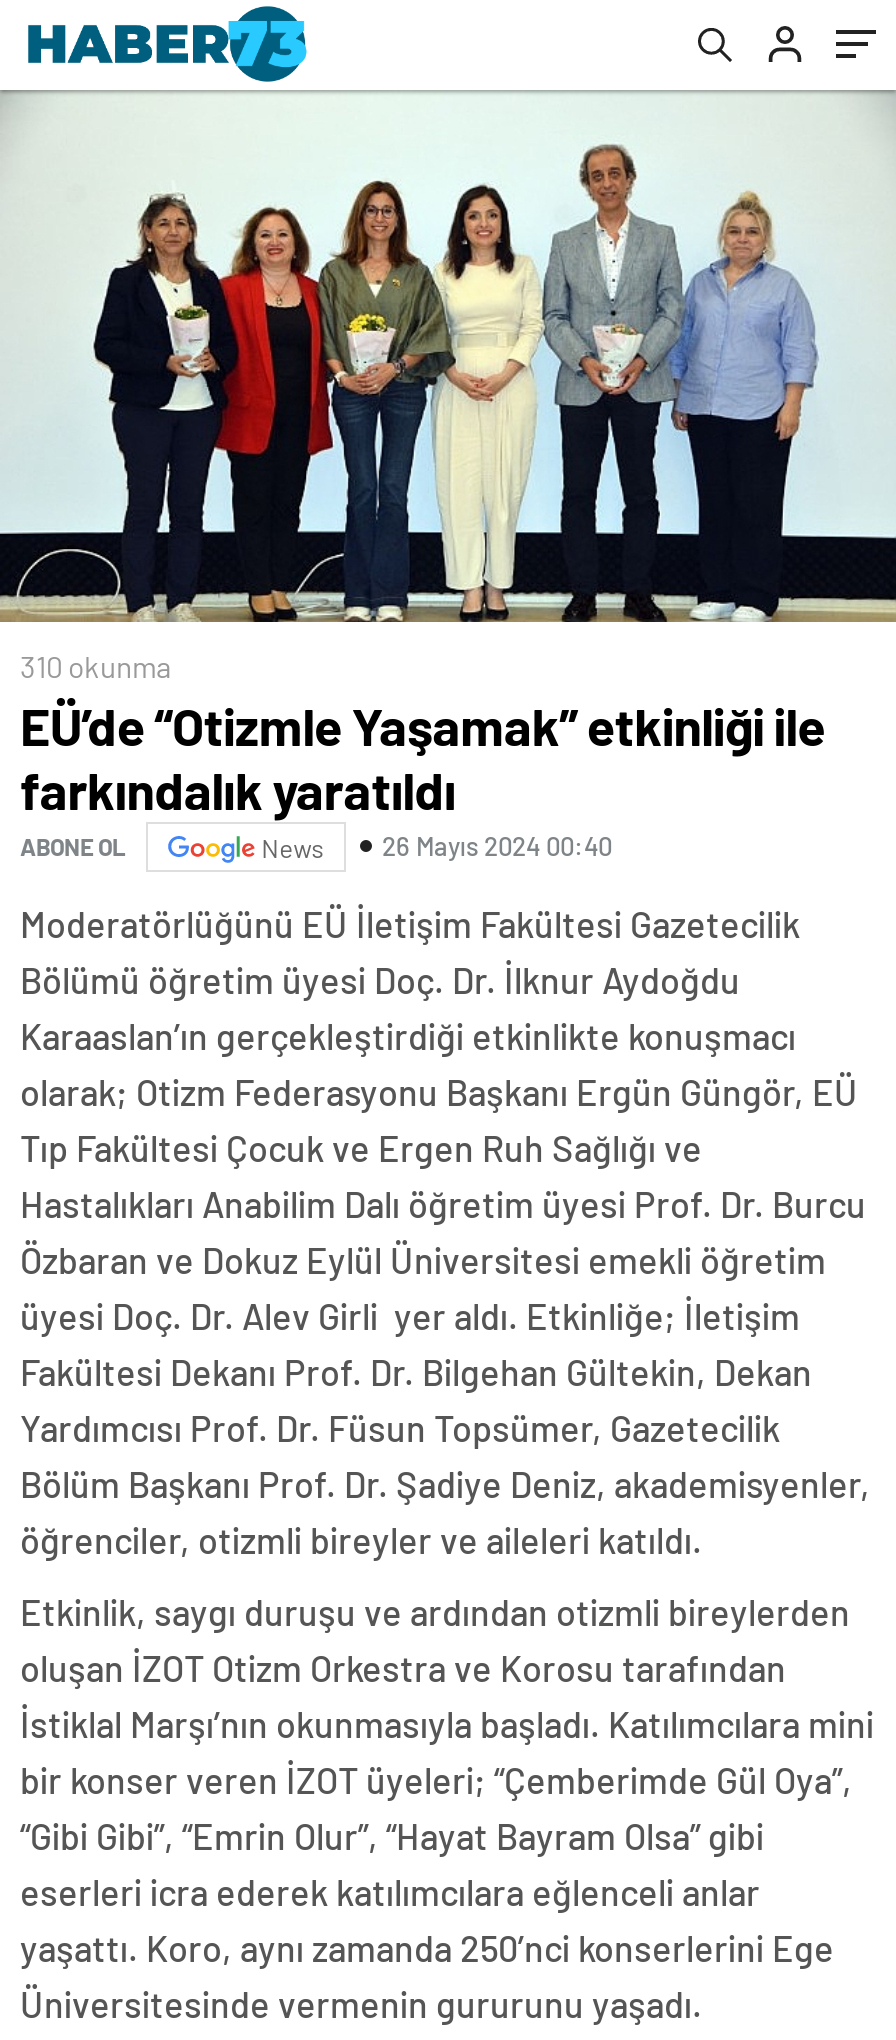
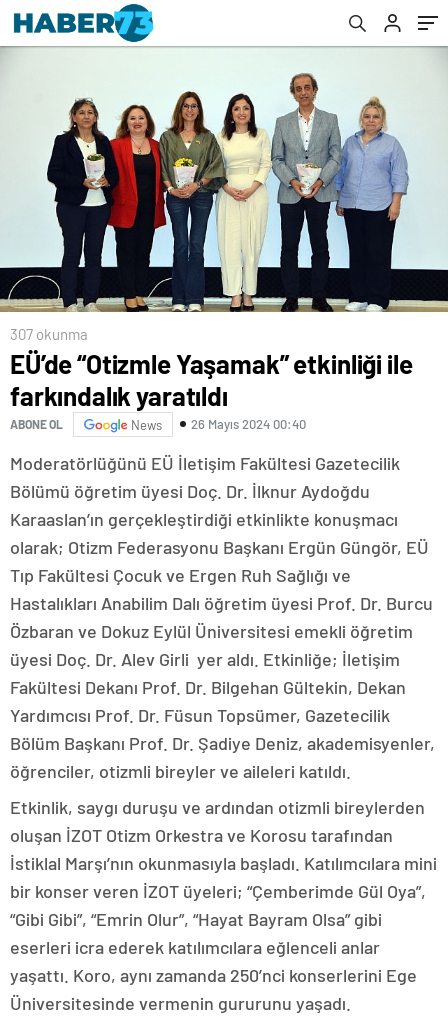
- 310 okunma
+ 307 okunma
